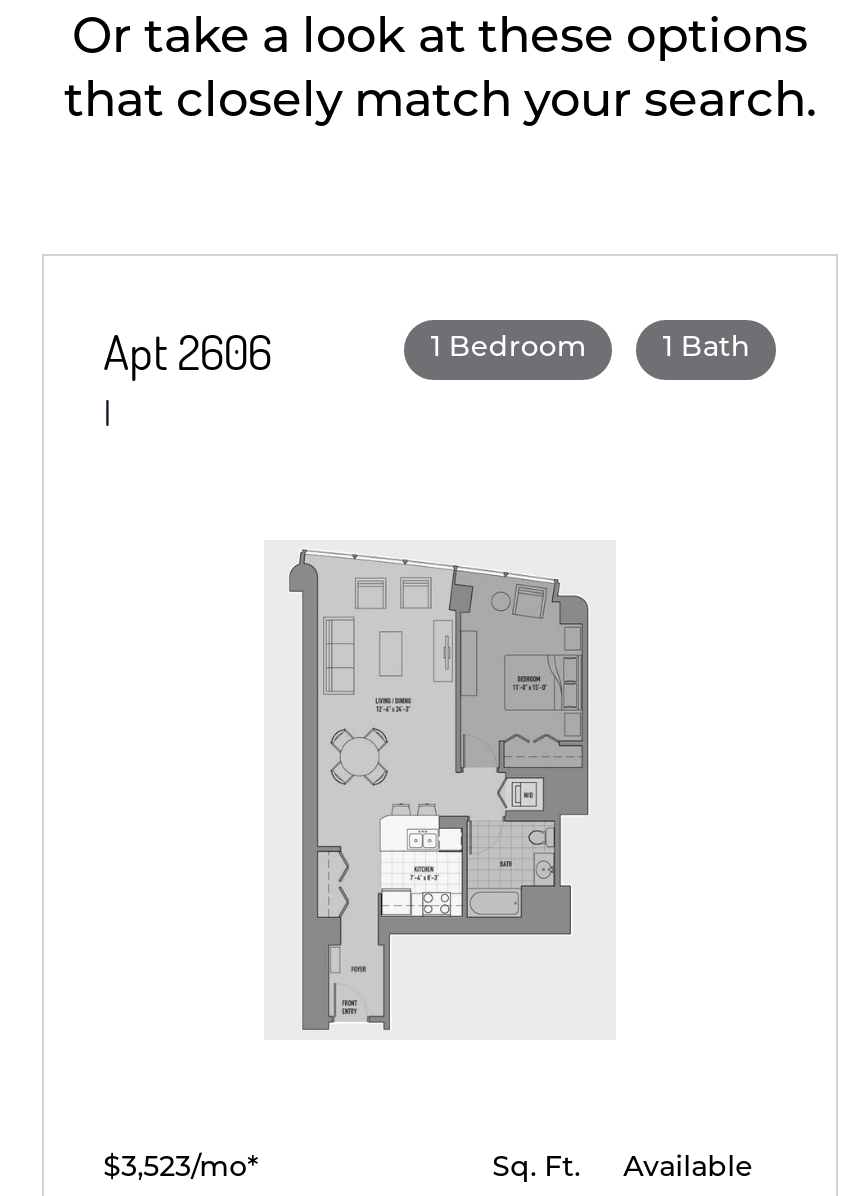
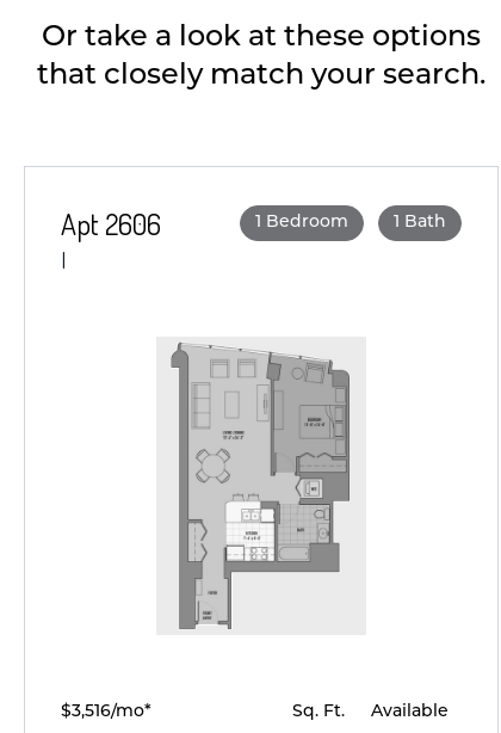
- $3,523/mo*
+ $3,516/mo*
